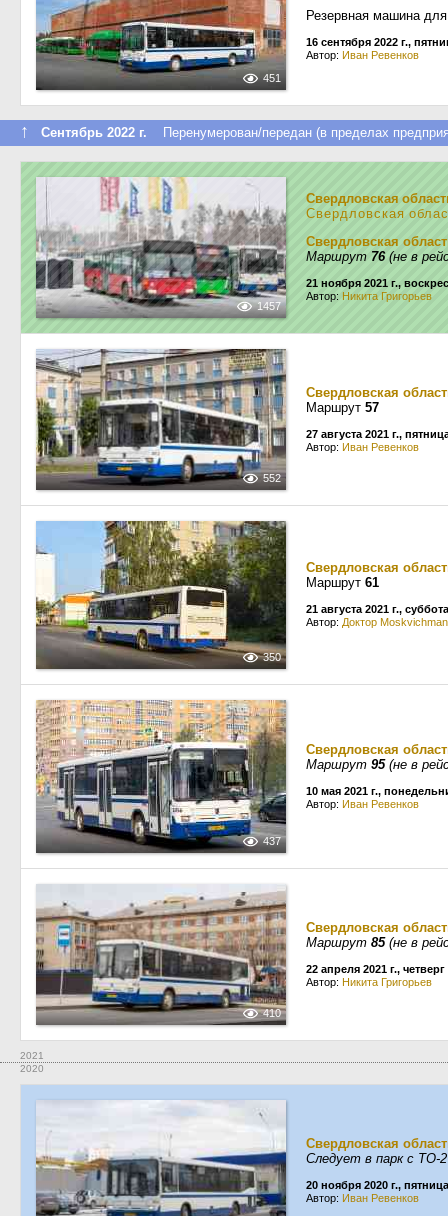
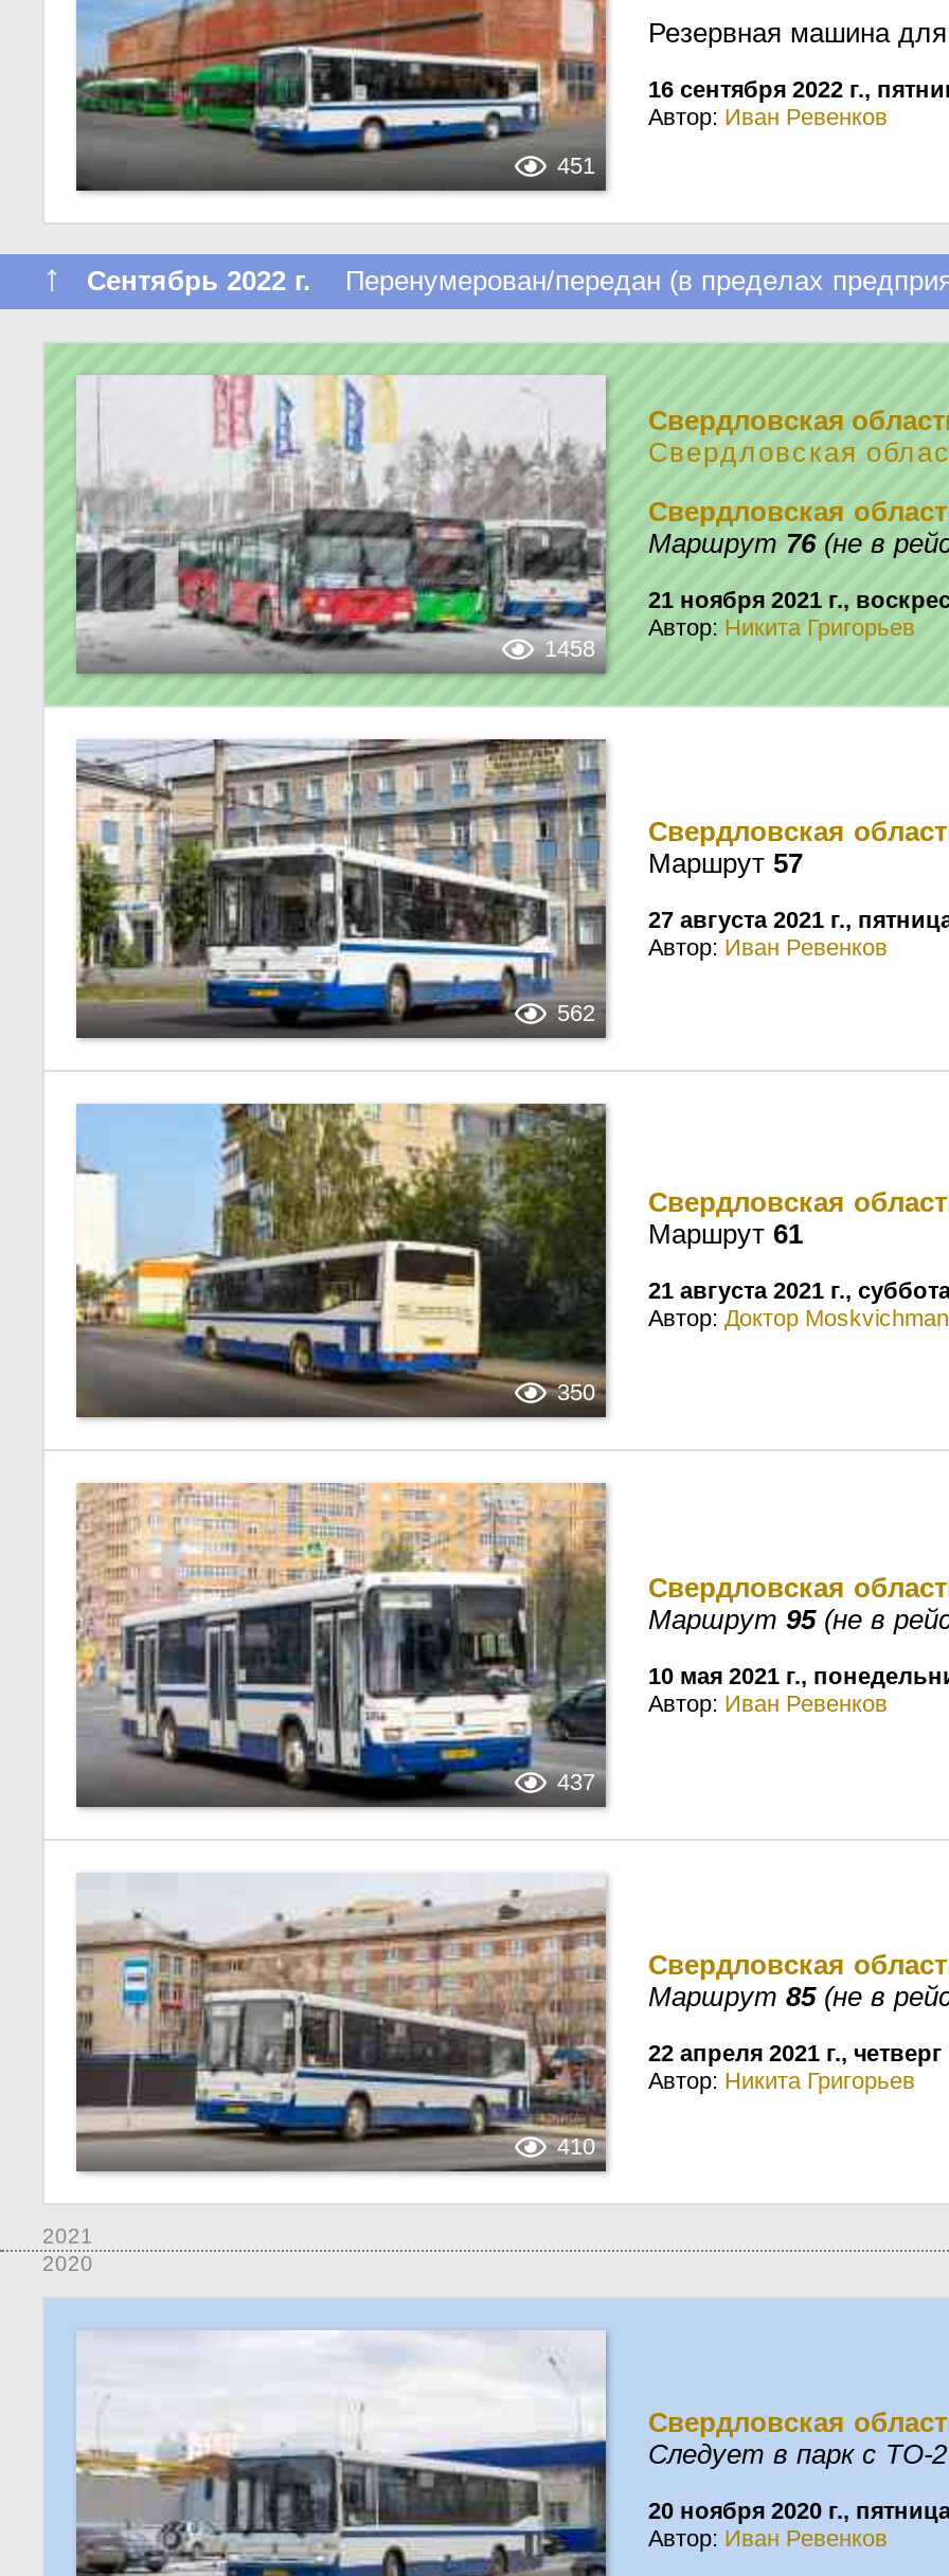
- 1457
+ 1458

- 552
+ 562
